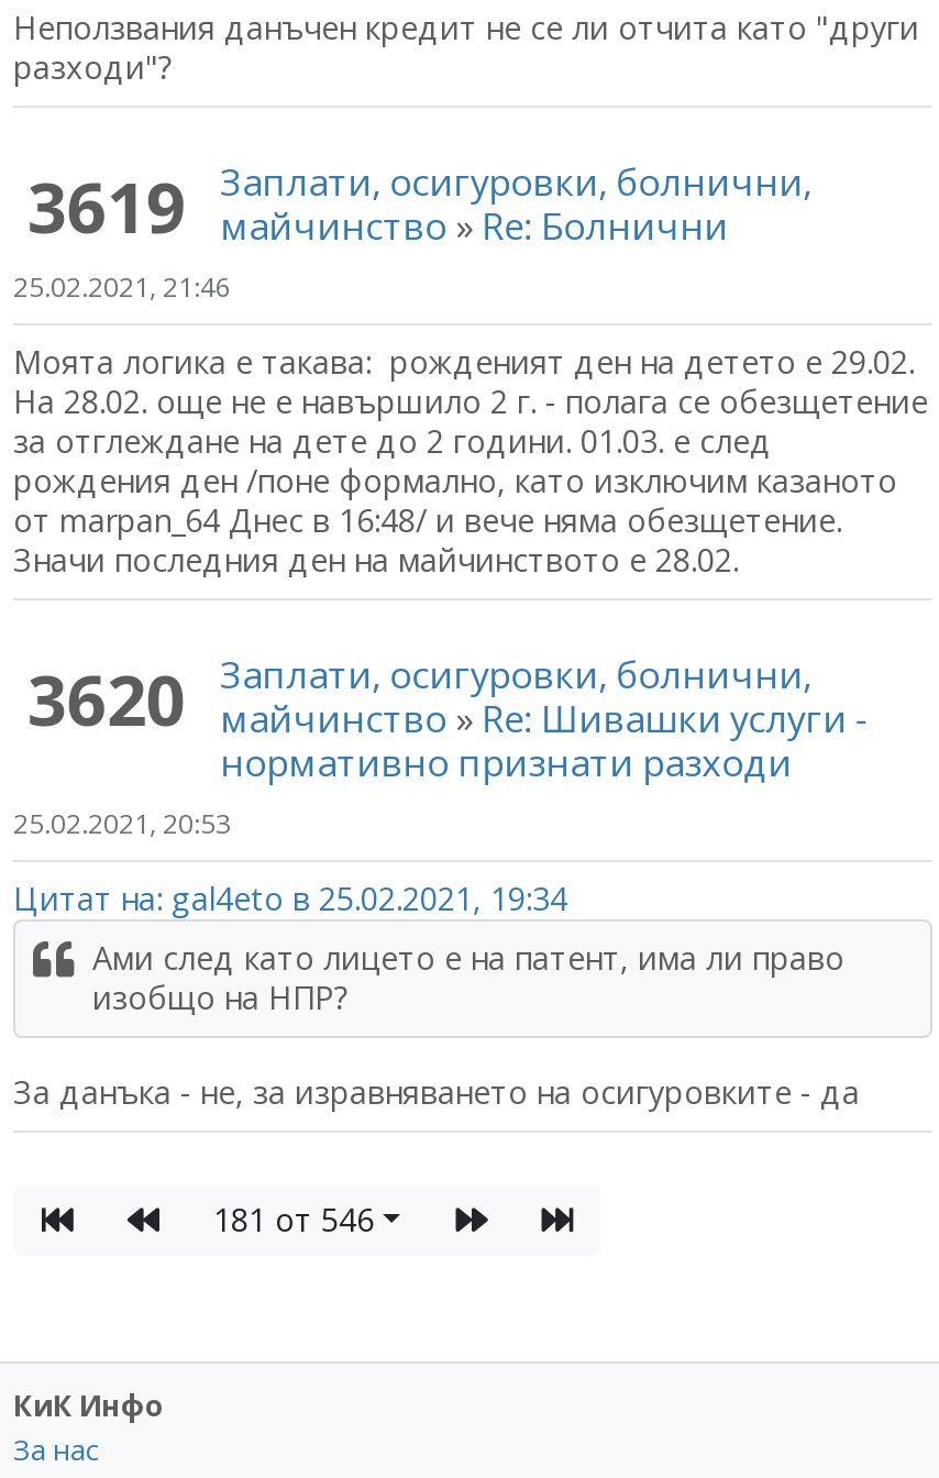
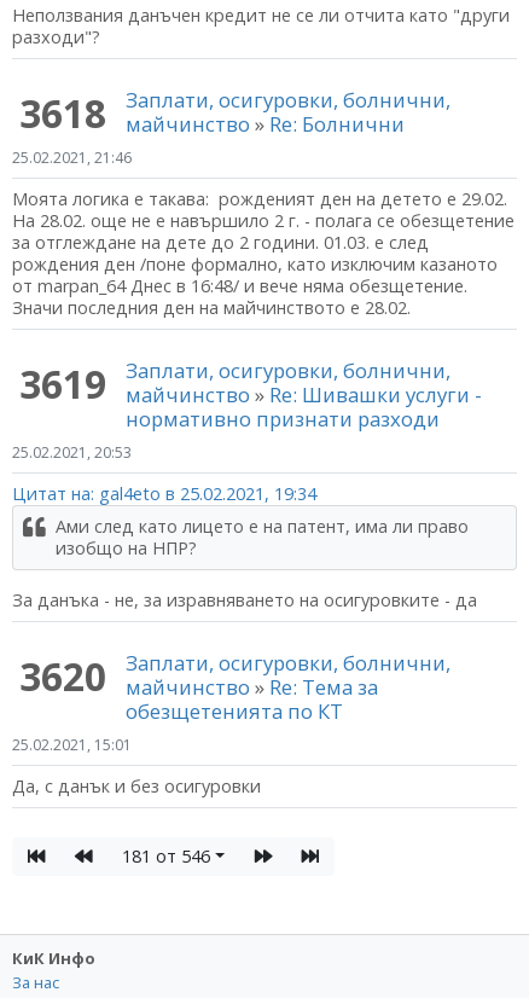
- 3619 Заплати, осигуровки, болнични, майчинство»Re: Болнични
+ 3618 Заплати, осигуровки, болнични, майчинство»Re: Болнични

- 3620 Заплати, осигуровки, болнични, майчинство»Re: Шивашки услуги -
+ 3619 Заплати, осигуровки, болнични, майчинство»Re: Шивашки услуги -

+ 3620
+ Заплати, осигуровки, болнични,
+ майчинство»Re: Тема за
+ обезщетенията по КТ
+ 25.02.2021, 15:01
+ Да, с данък и без осигуровки
